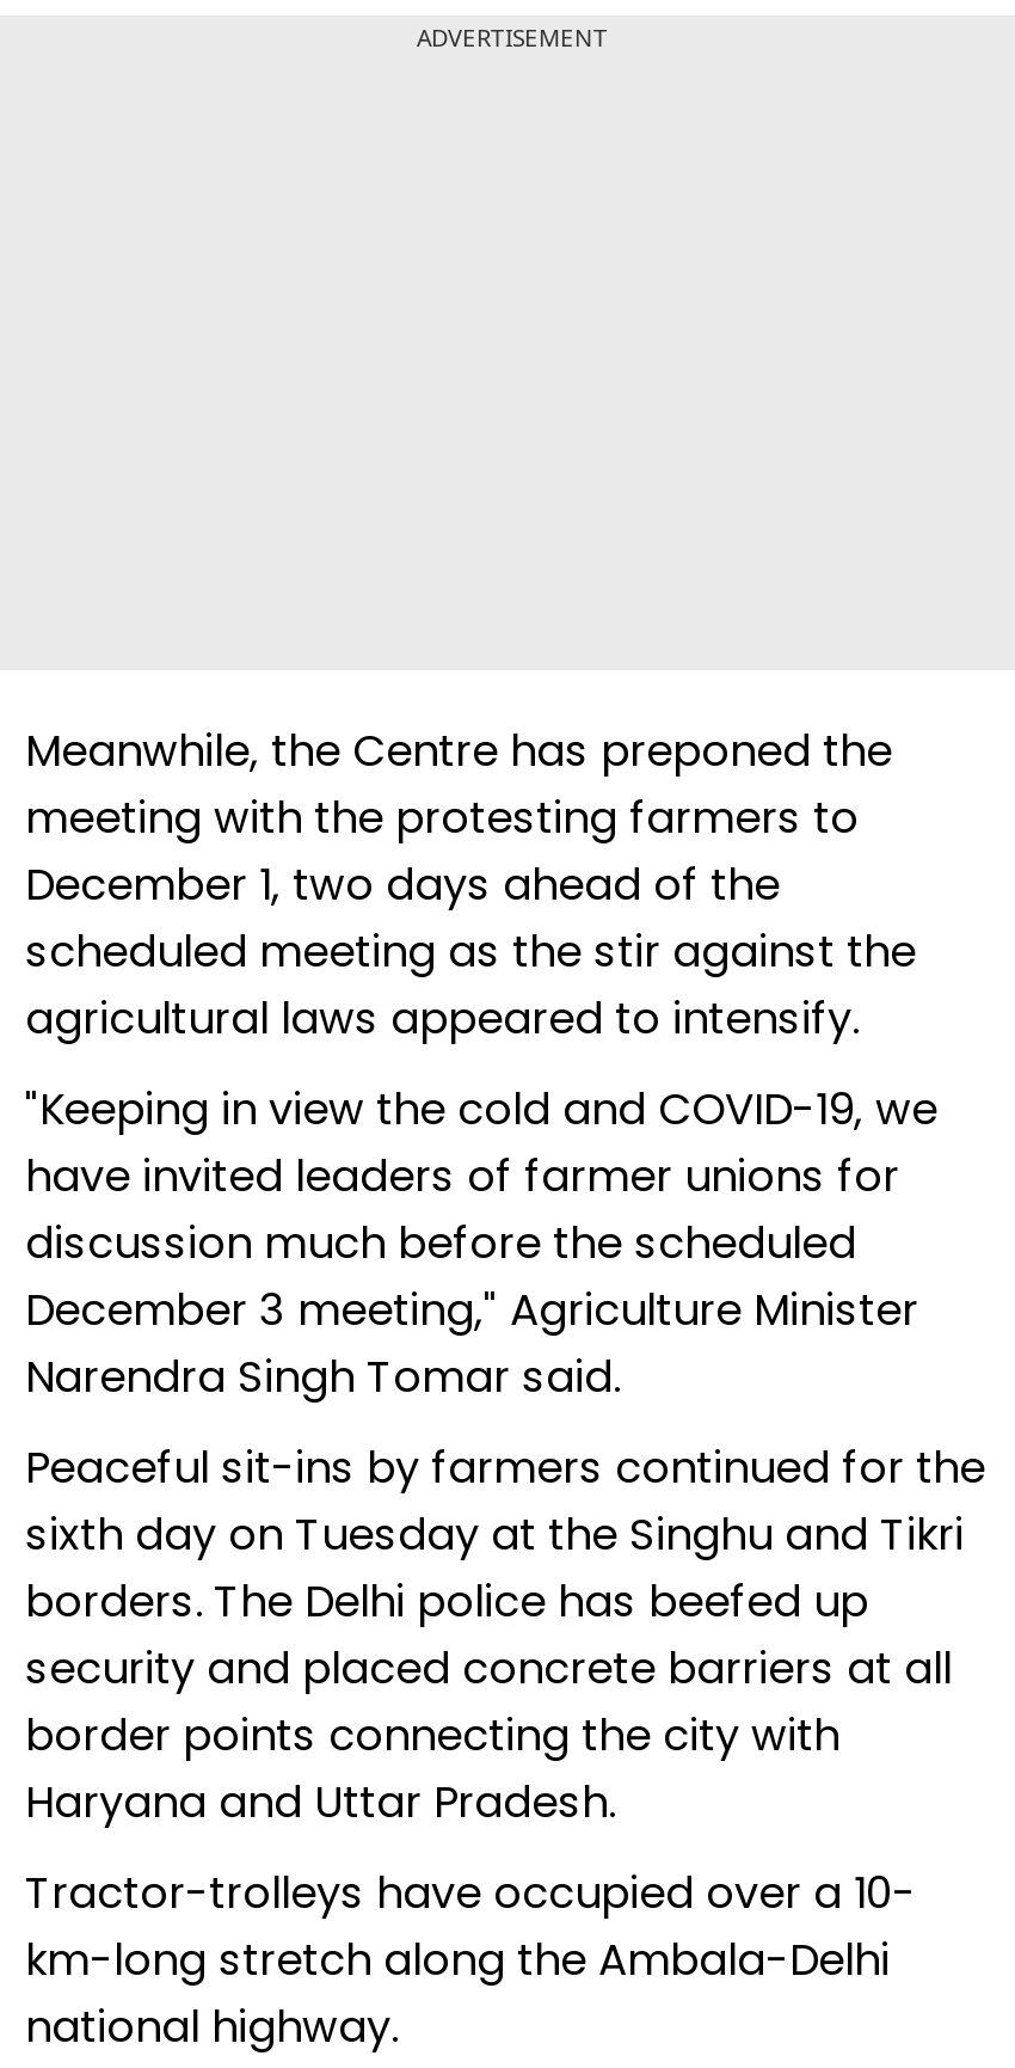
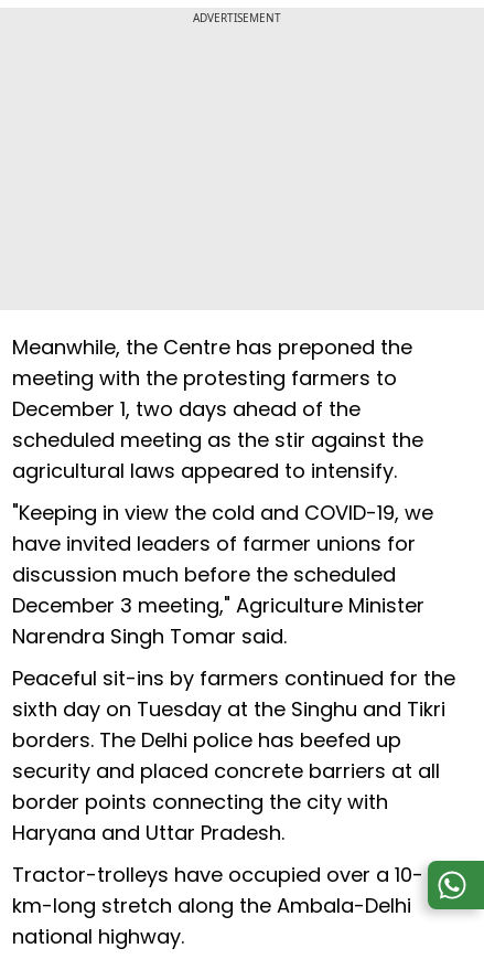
+ [image]
